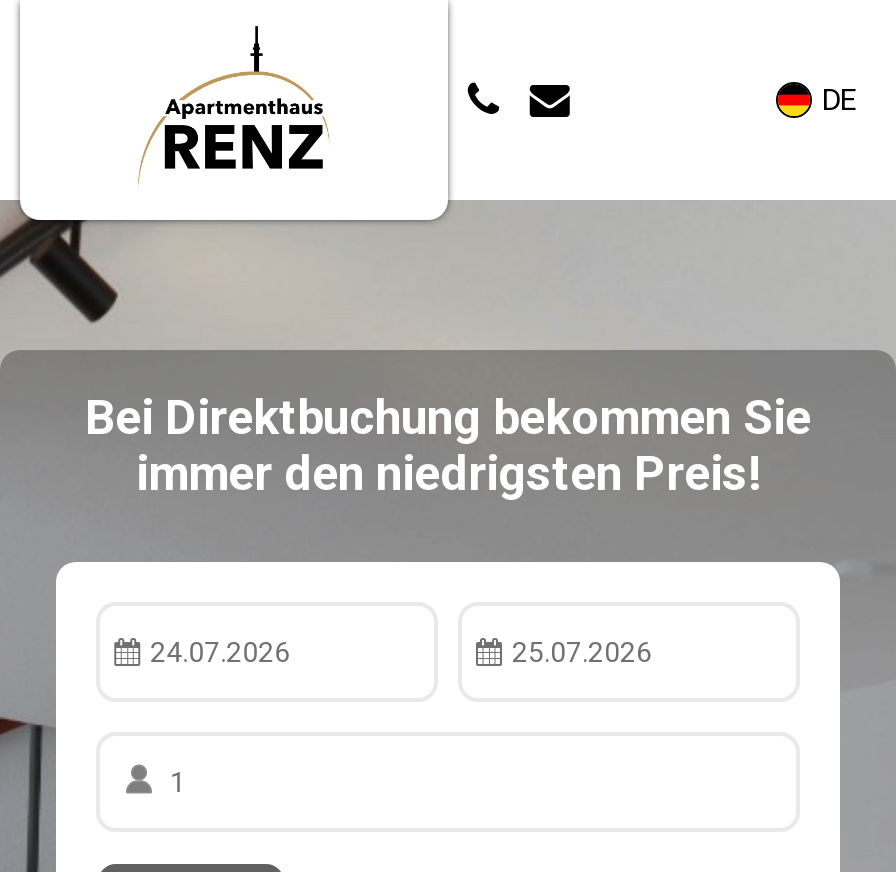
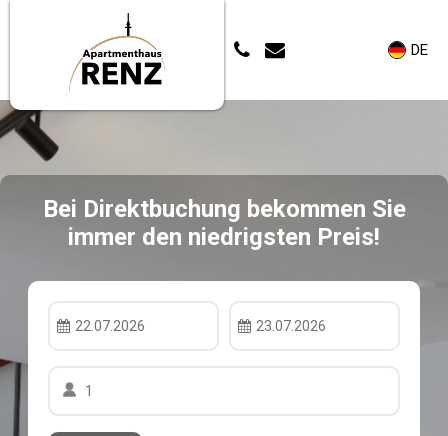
- 24.07.2026
+ 22.07.2026

- 25.07.2026
+ 23.07.2026
